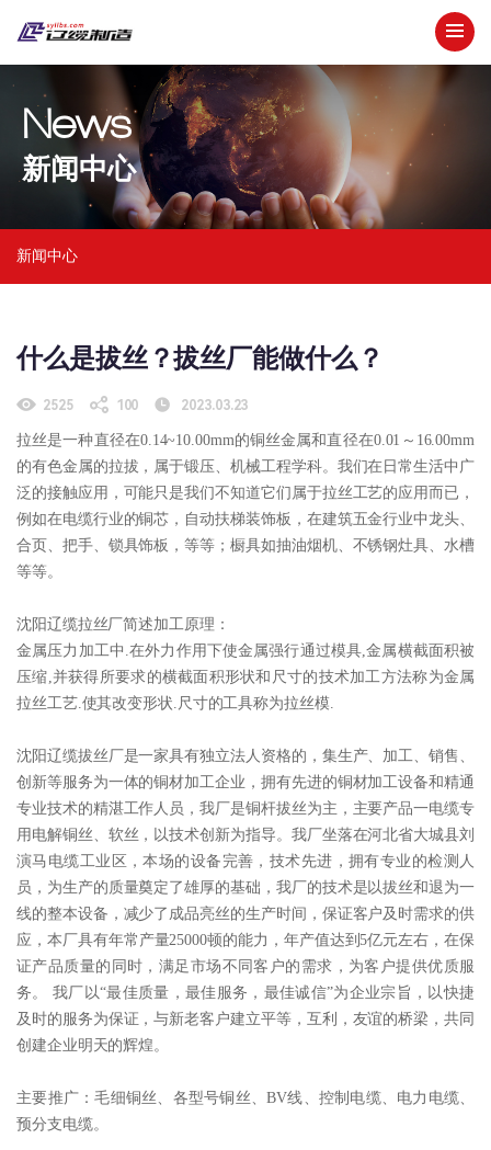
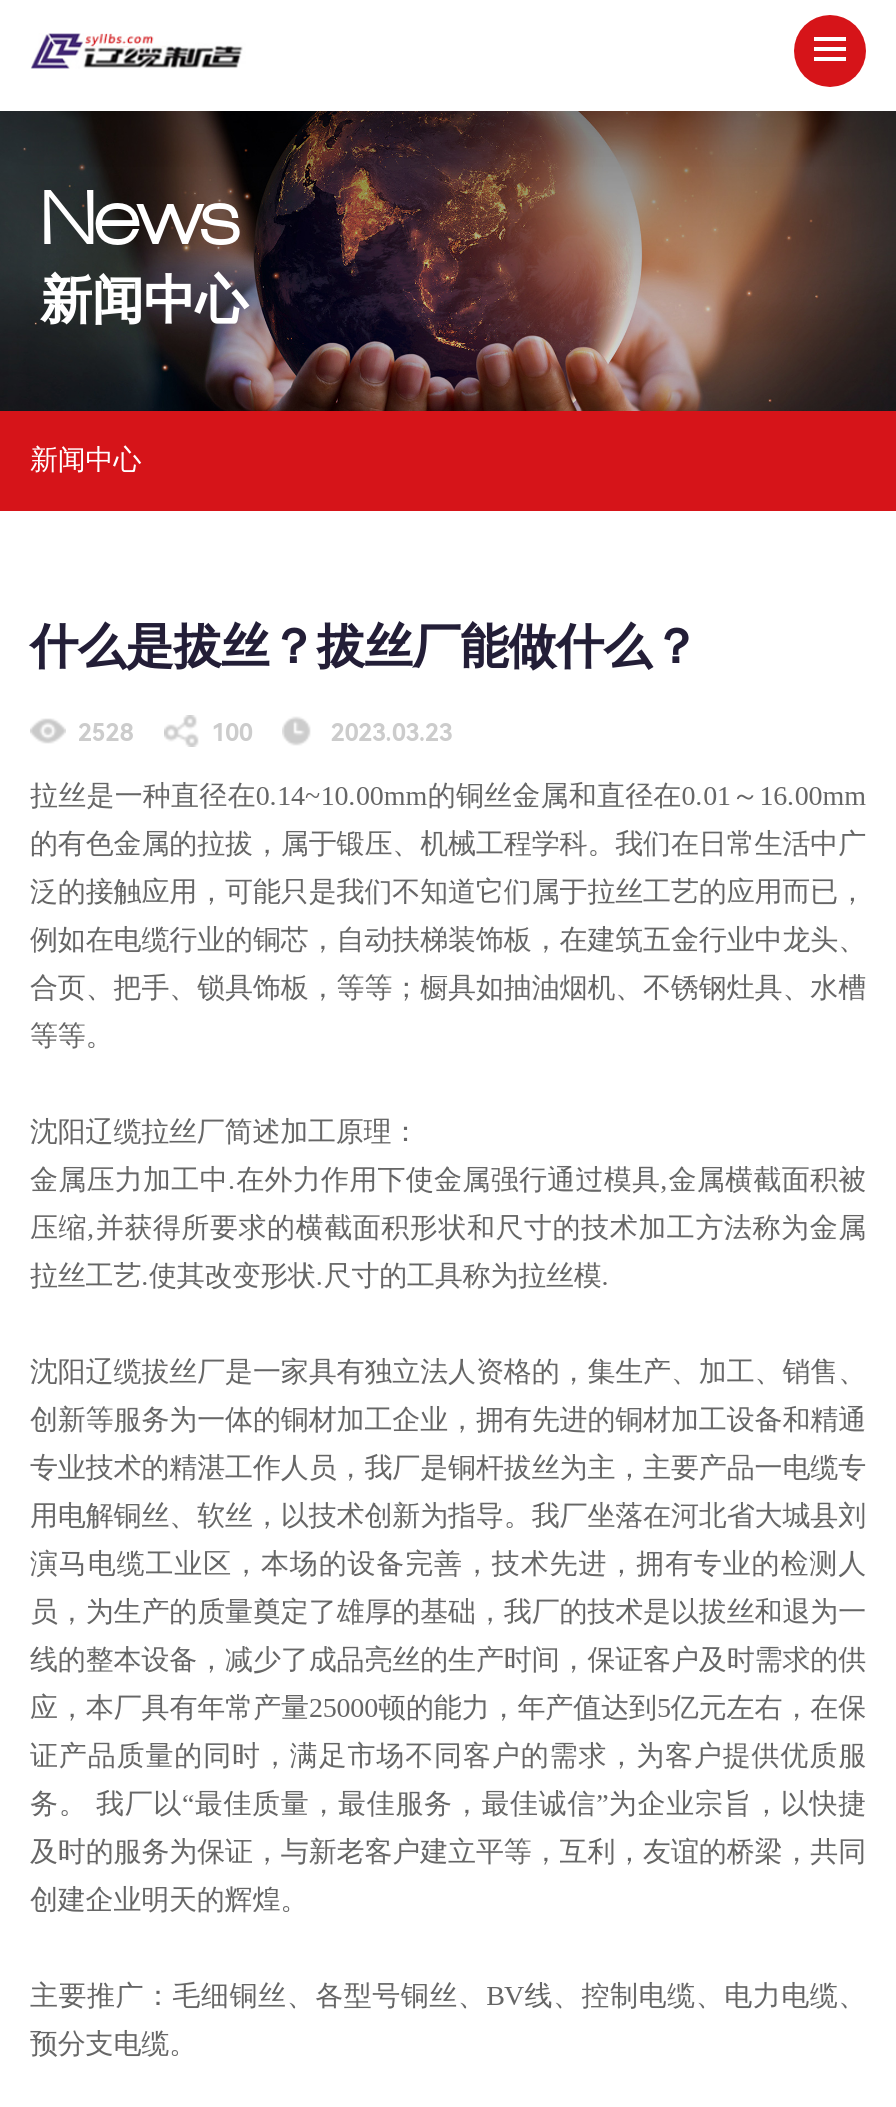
- 2525
+ 2528
